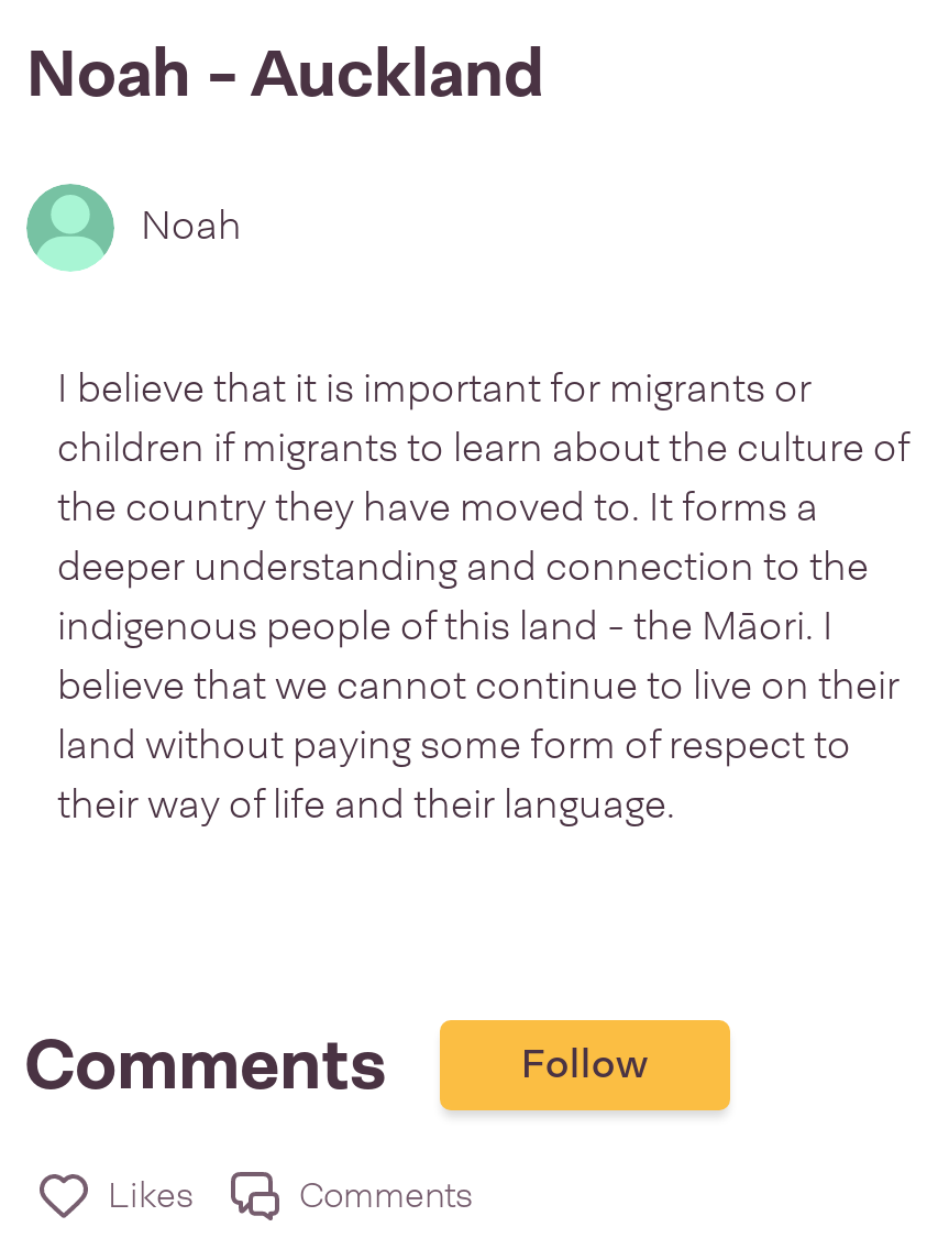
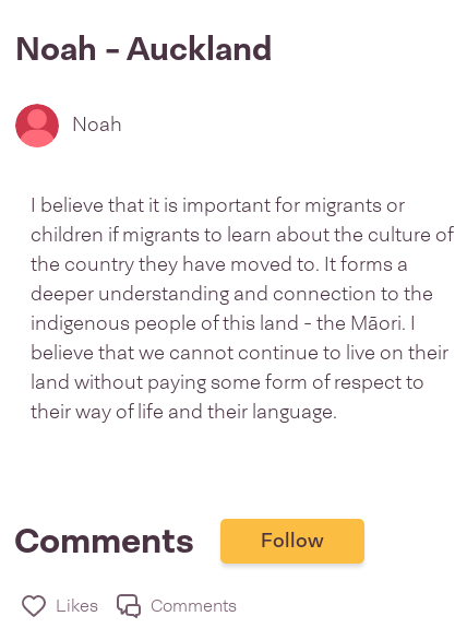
- [image]
+ [image]
